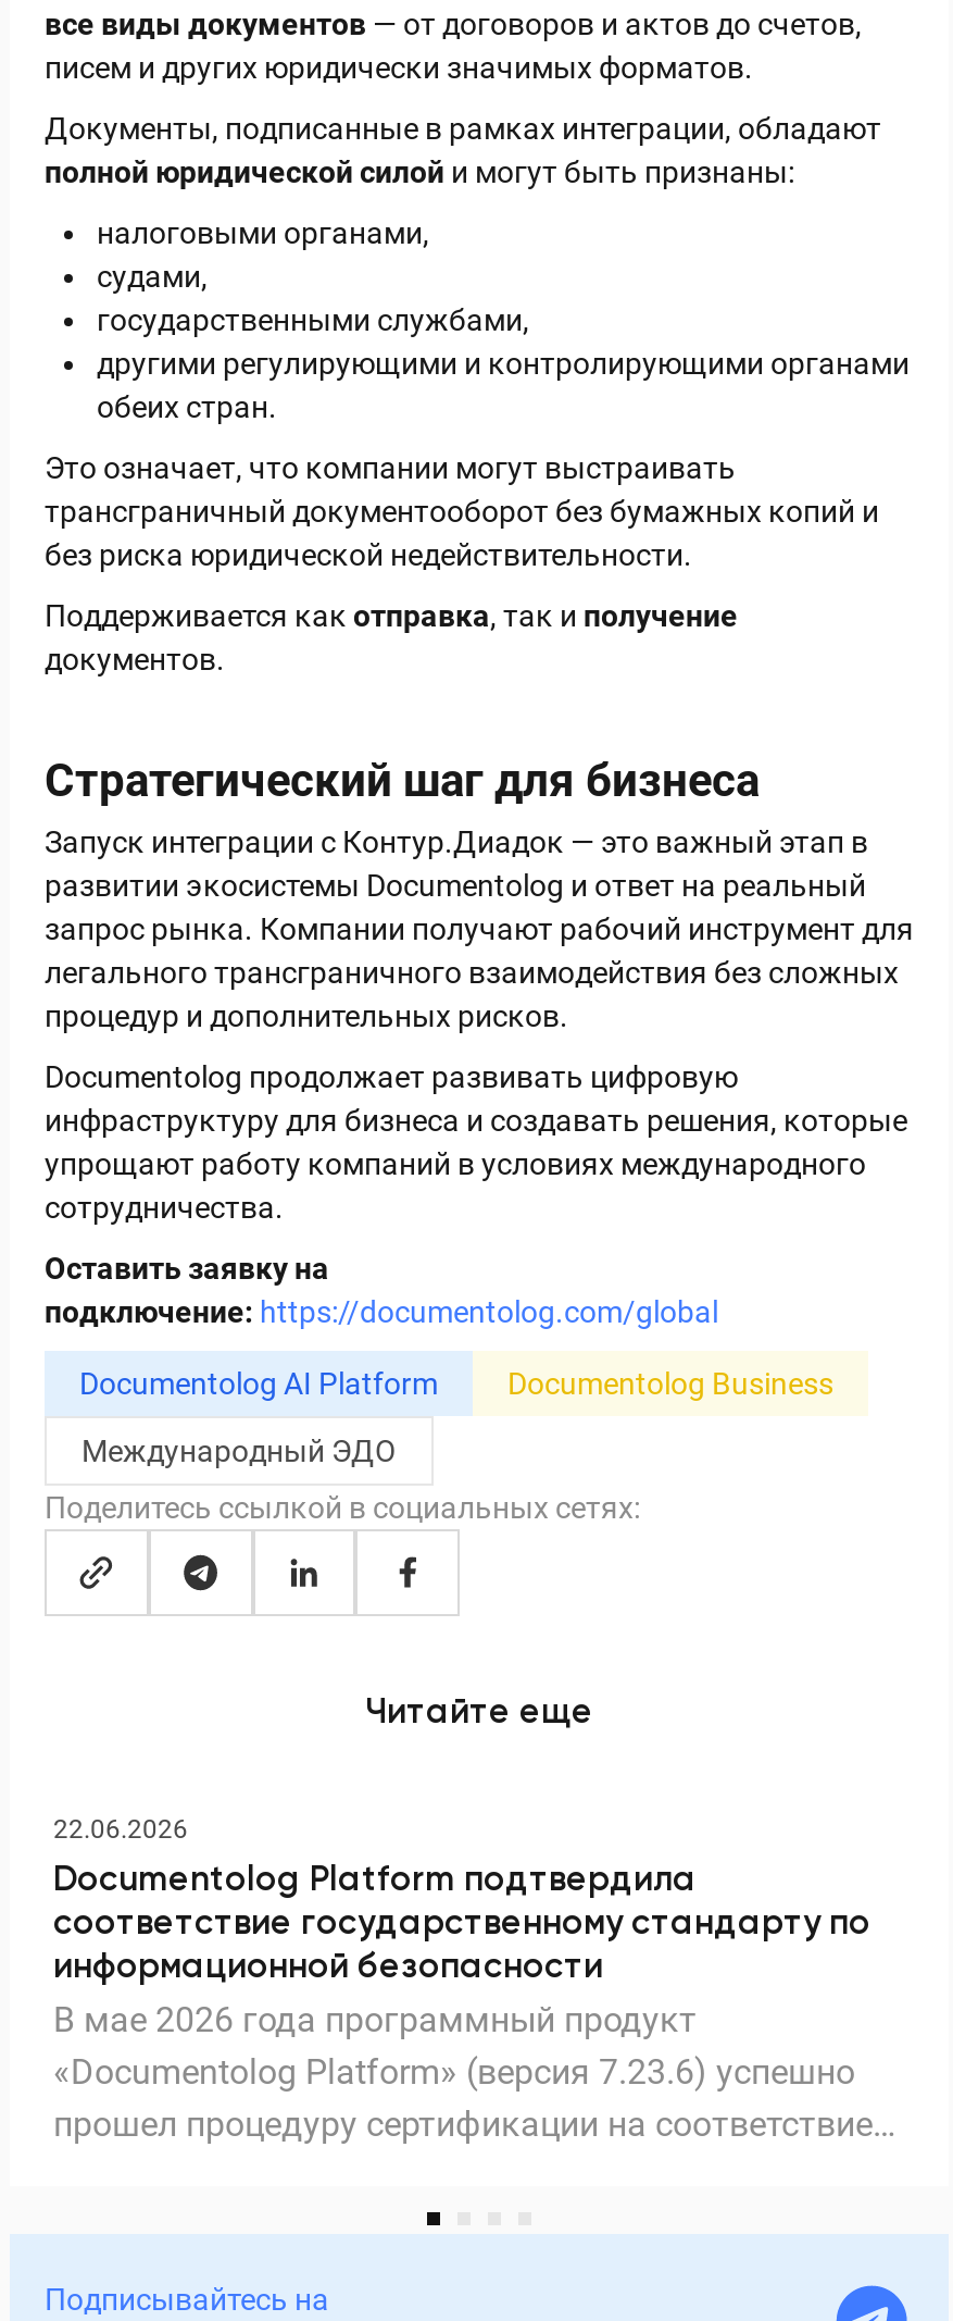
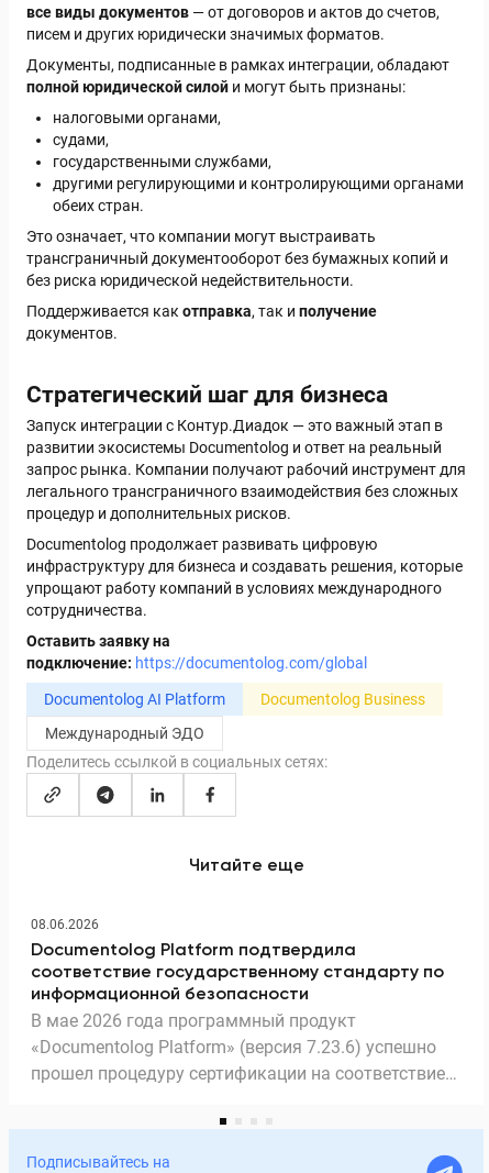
- 22.06.2026
+ 08.06.2026
